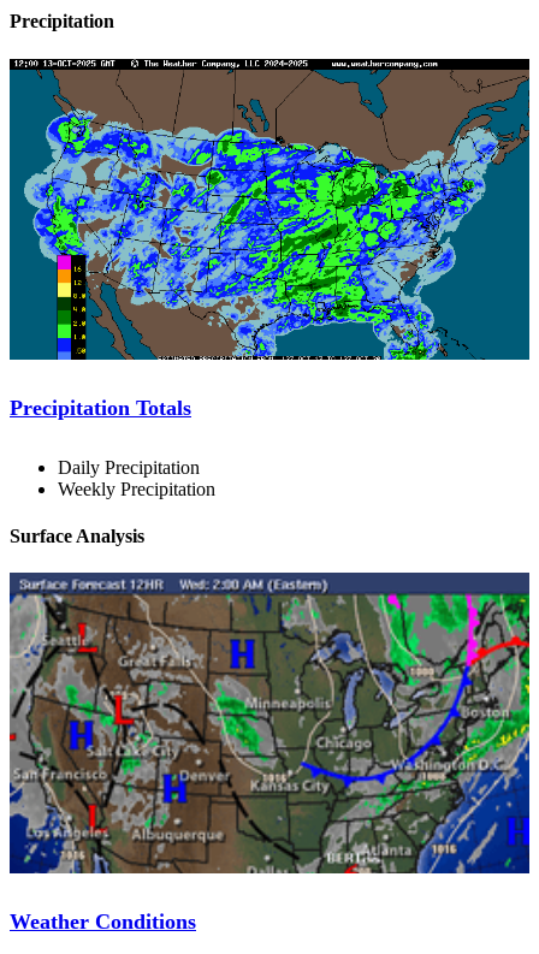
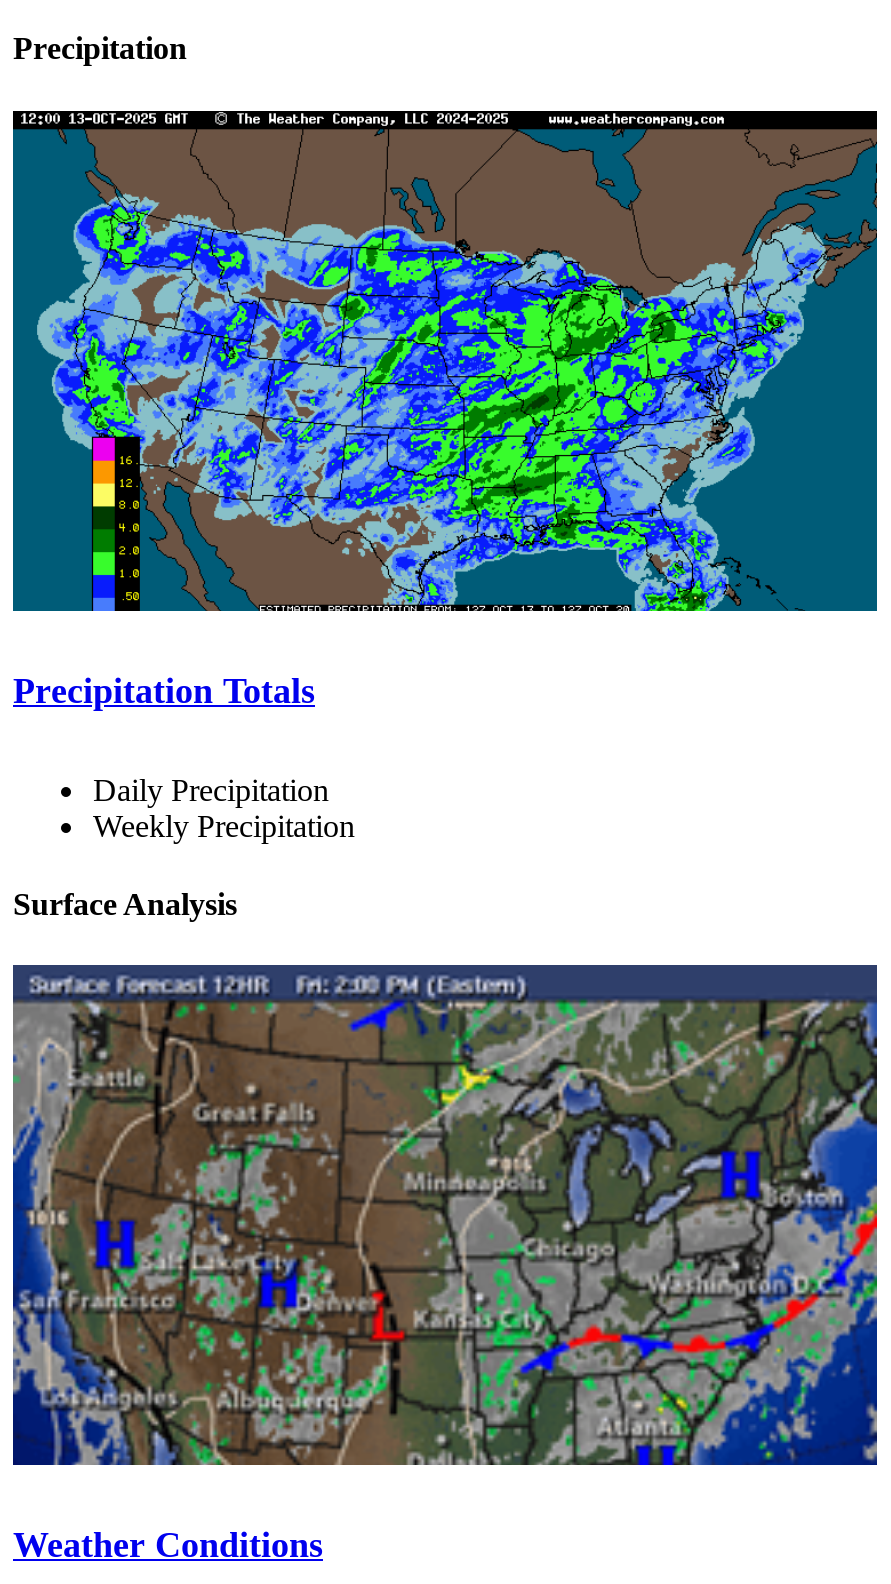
- [image]
+ [image]
